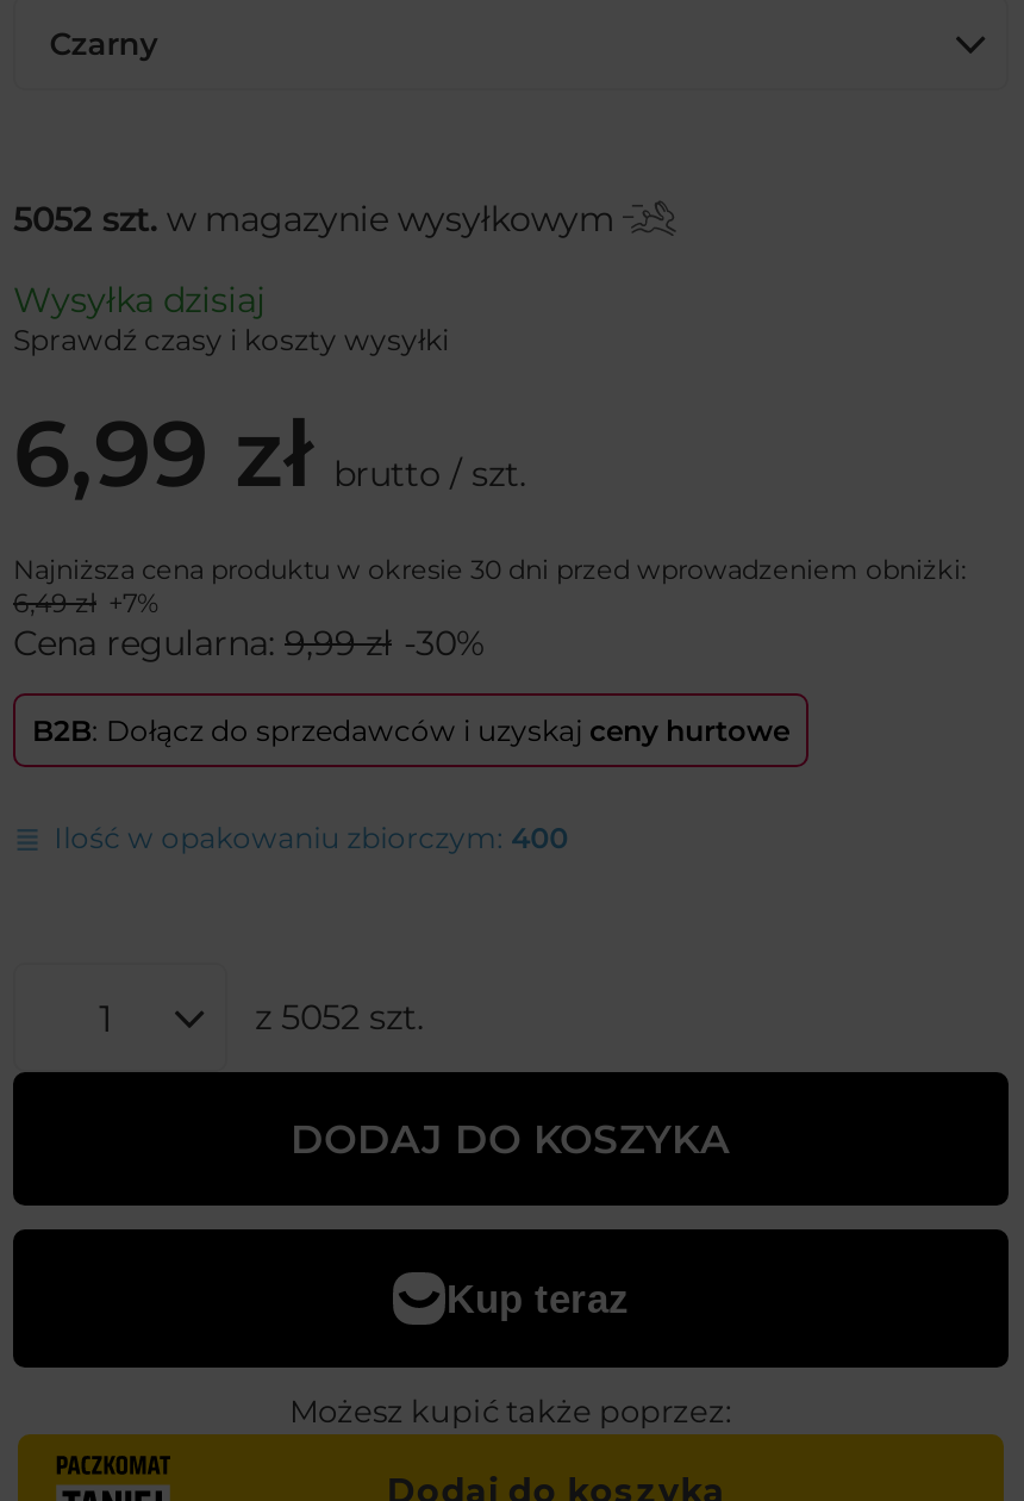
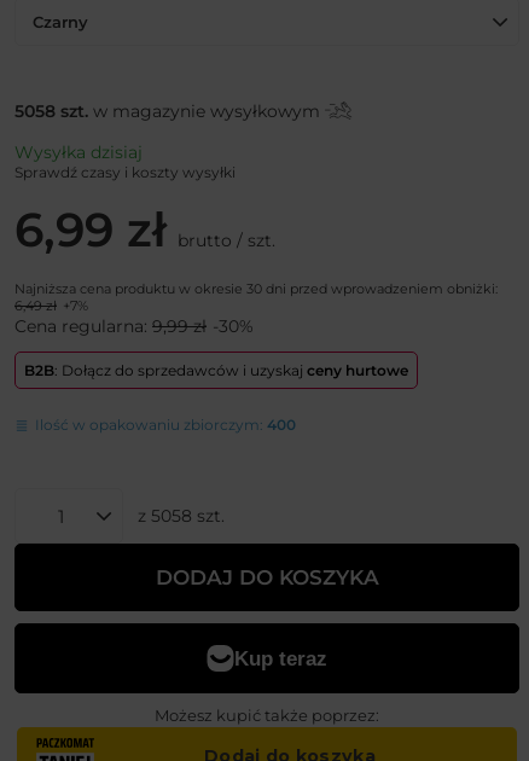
- 5052 szt. w magazynie wysyłkowym
+ 5058 szt. w magazynie wysyłkowym

- z 5052 szt.
+ z 5058 szt.
